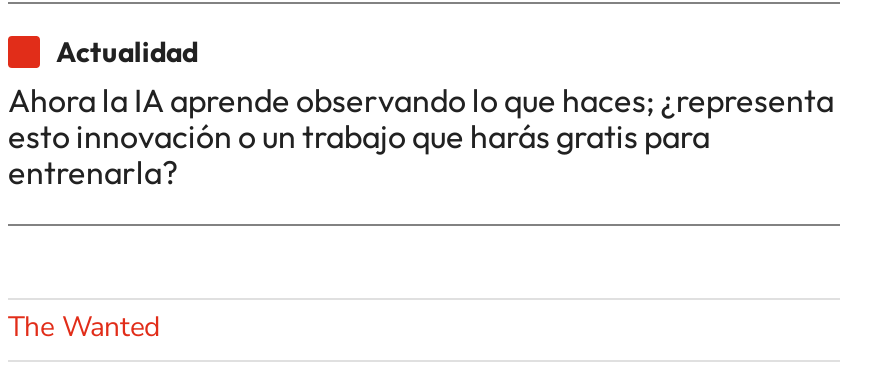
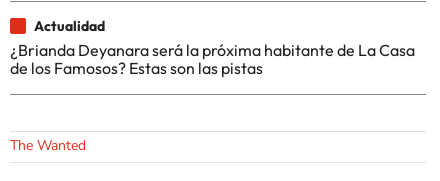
- Ahora la IA aprende observando lo que haces; ¿representa
- esto innovación o un trabajo que harás gratis para
- entrenarla?
+ ¿Brianda Deyanara será la próxima habitante de La Casa
+ de los Famosos? Estas son las pistas
